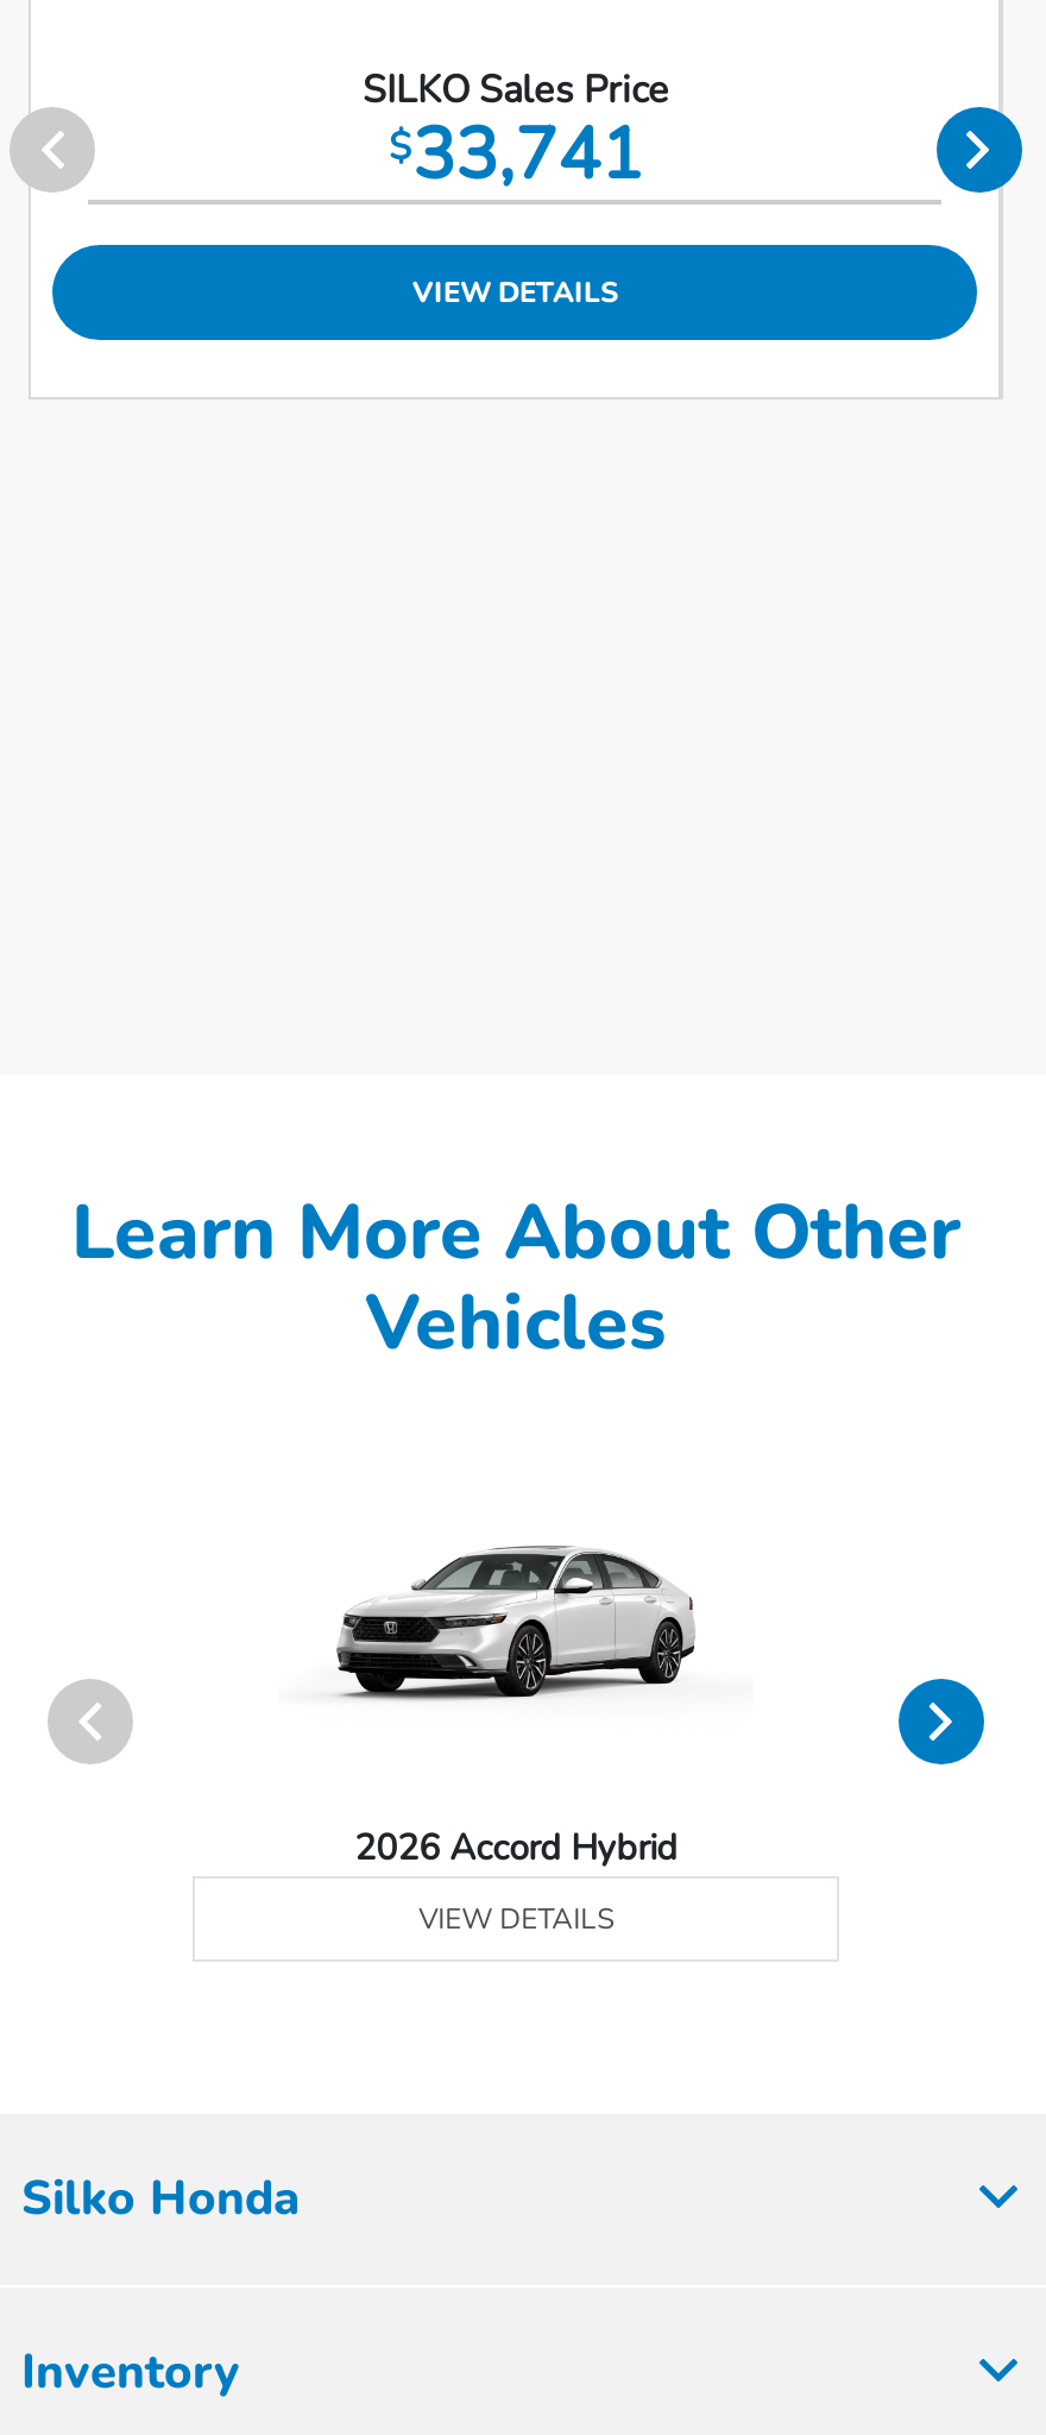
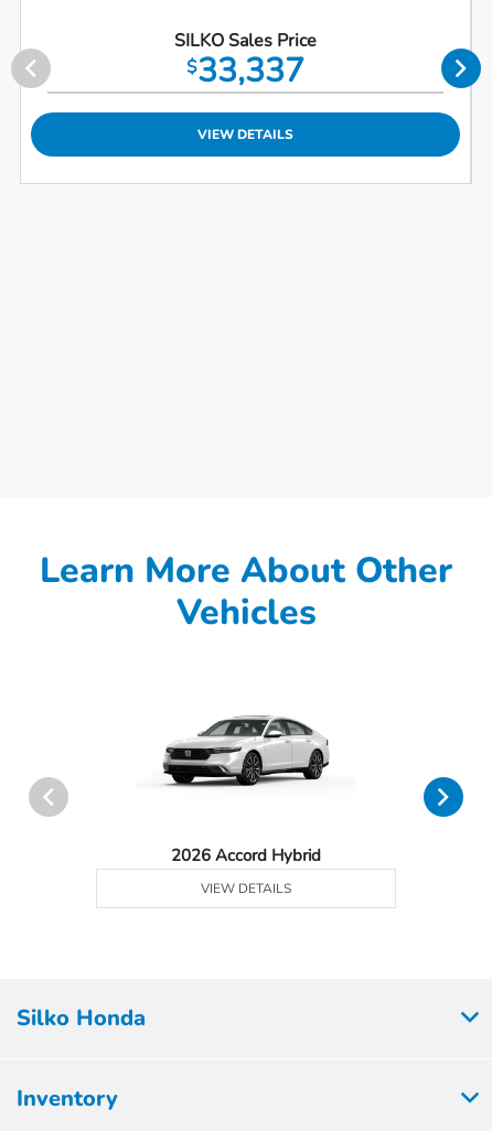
- $33,741
+ $33,337
